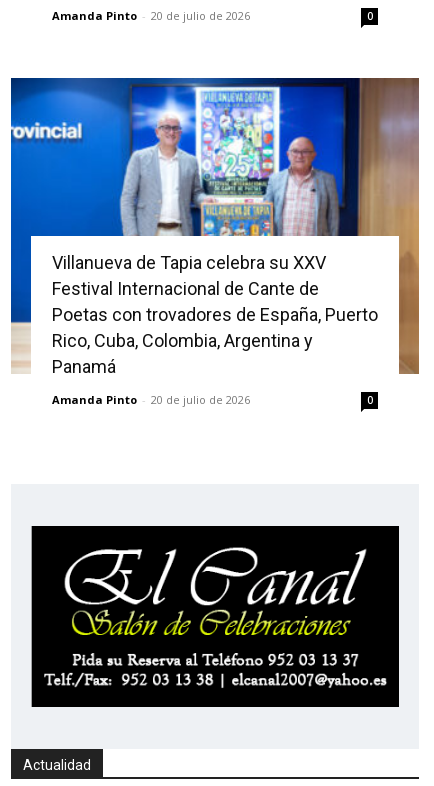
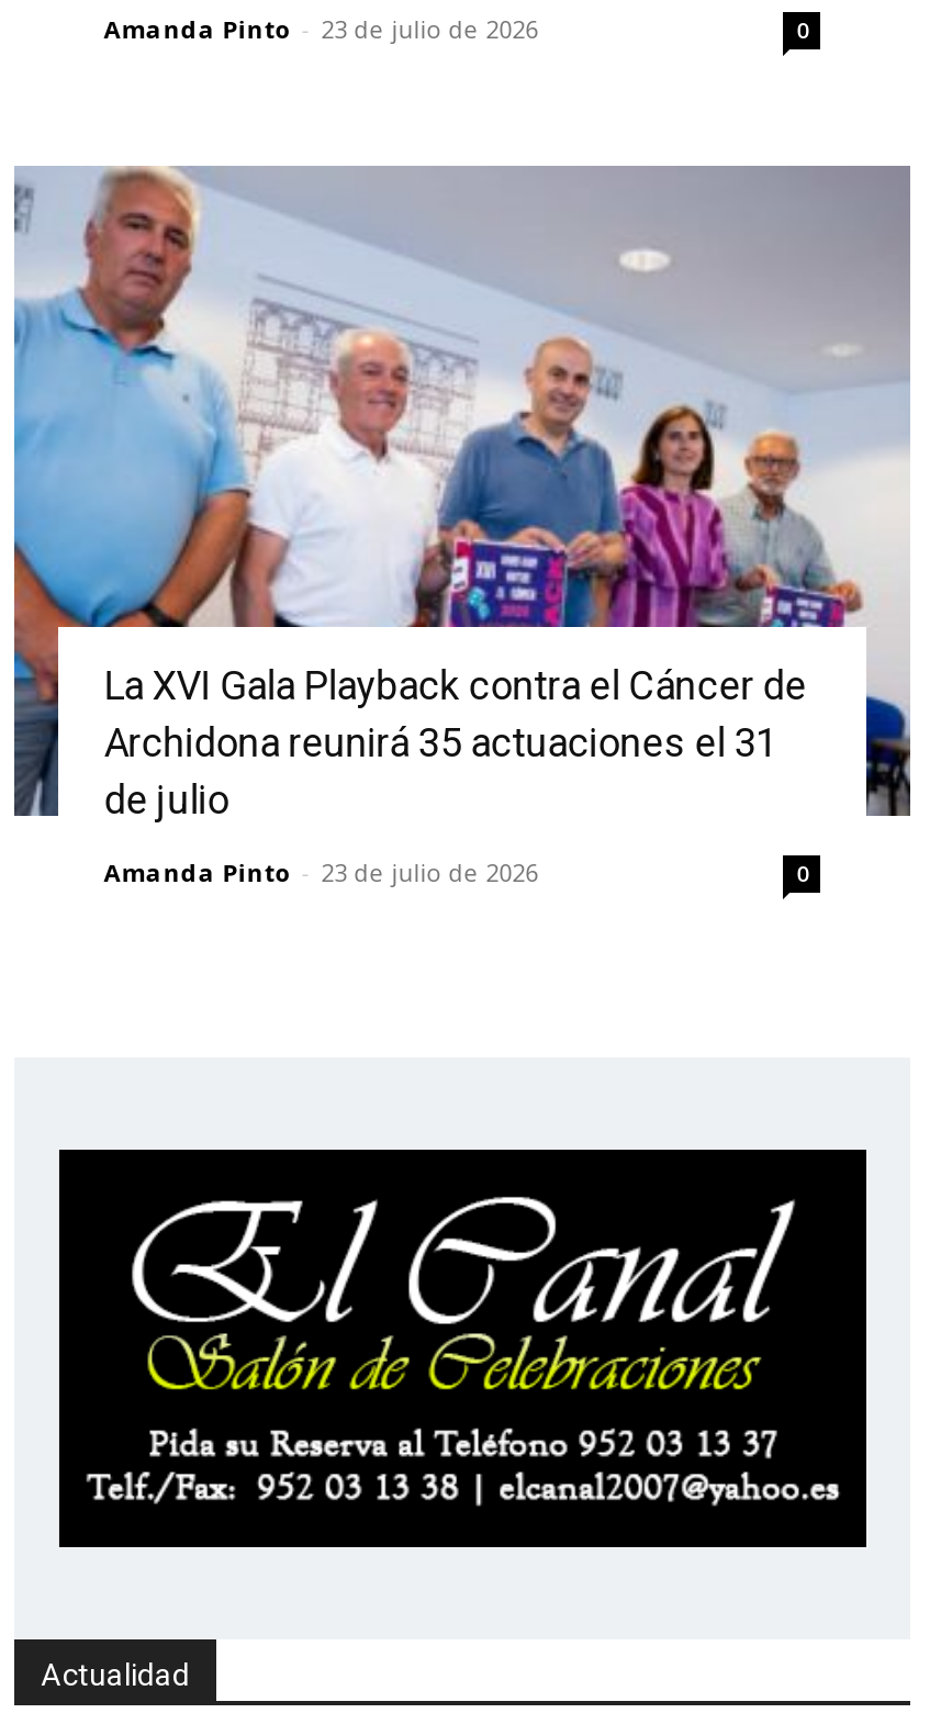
- Amanda Pinto - 20 de julio de 2026
+ Amanda Pinto - 23 de julio de 2026

- [image]
- Villanueva de Tapia celebra su XXV
- Festival Internacional de Cante de
- Poetas con trovadores de España, Puerto
- Rico, Cuba, Colombia, Argentina y
- Panamá
+ [image]
+ La XVI Gala Playback contra el Cáncer de
+ Archidona reunirá 35 actuaciones el 31
+ de julio

- Amanda Pinto - 20 de julio de 2026
+ Amanda Pinto - 23 de julio de 2026
